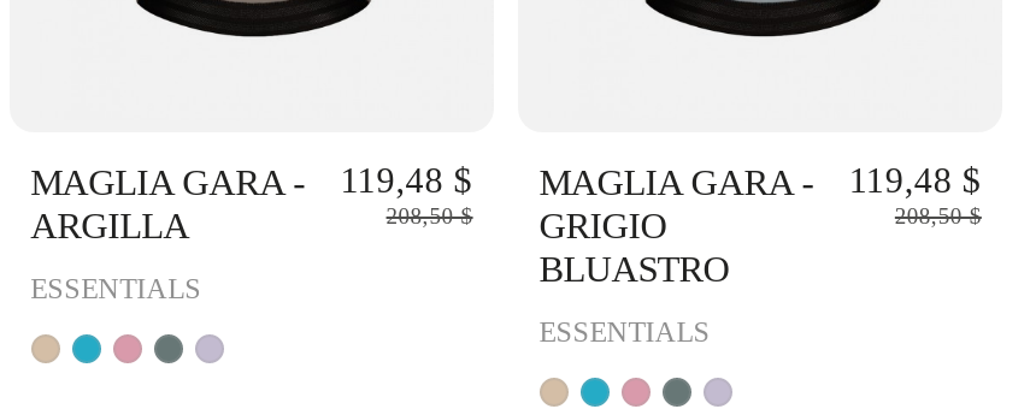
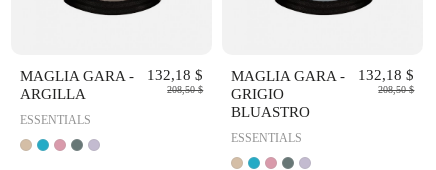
- 119,48 $
+ 132,18 $

- 119,48 $
+ 132,18 $
